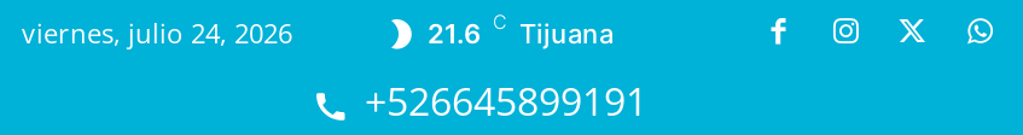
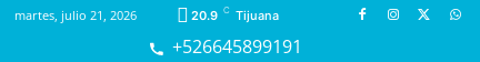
- viernes, julio 24, 2026
+ martes, julio 21, 2026

- 21.6 C Tijuana
+ 20.9 C Tijuana
